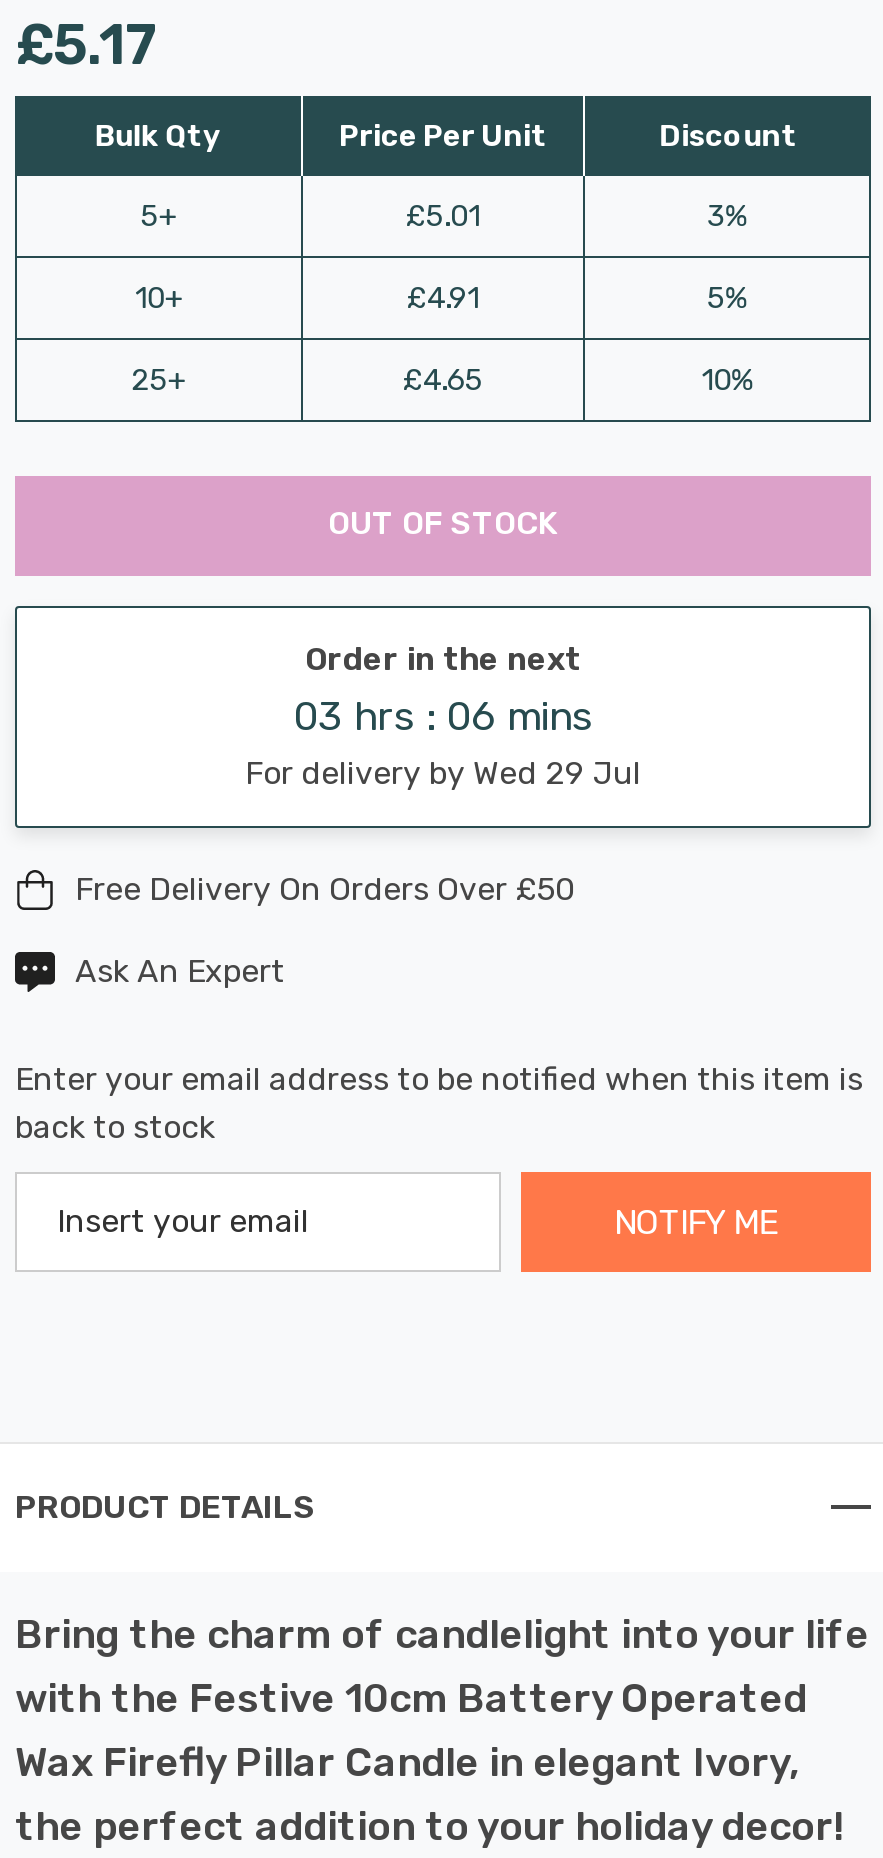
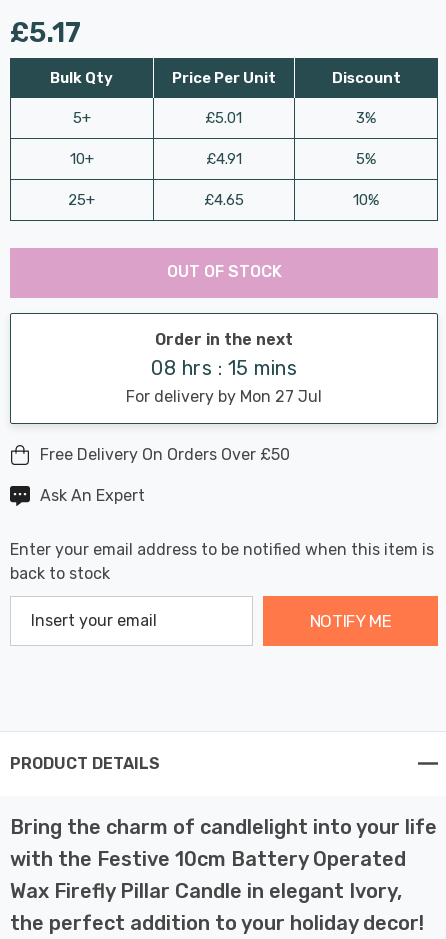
- 03 hrs : 06 mins
+ 08 hrs : 15 mins

- For delivery by Wed 29 Jul
+ For delivery by Mon 27 Jul
